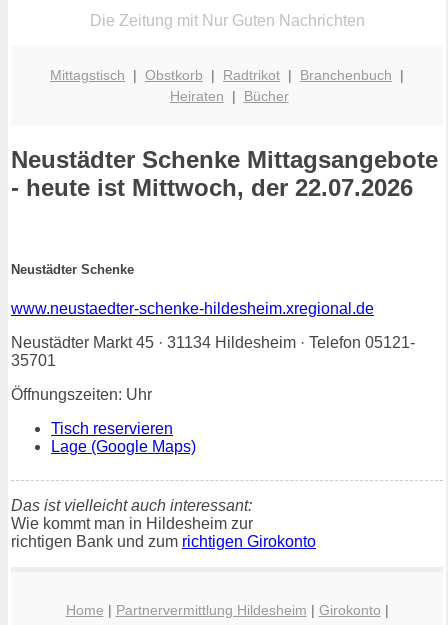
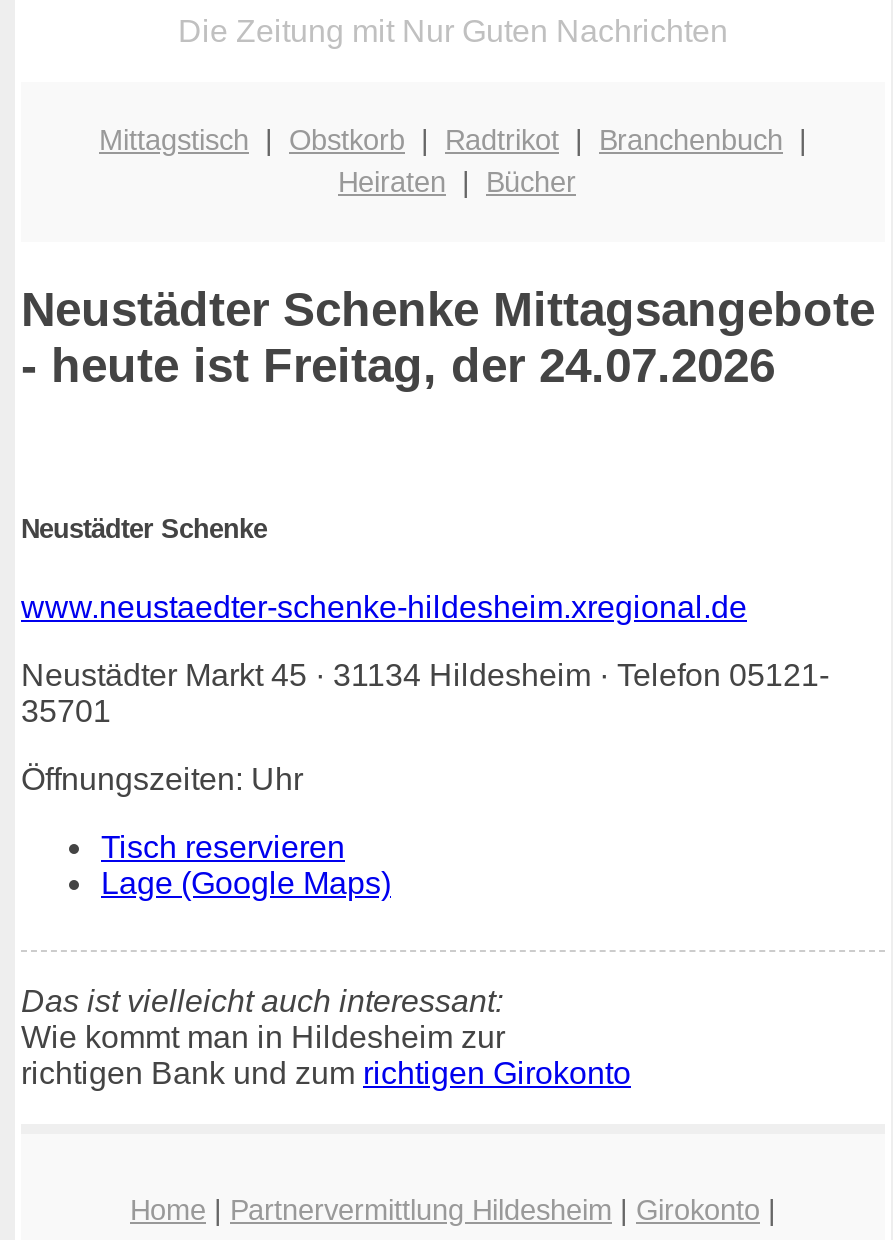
- - heute ist Mittwoch, der 22.07.2026
+ - heute ist Freitag, der 24.07.2026
